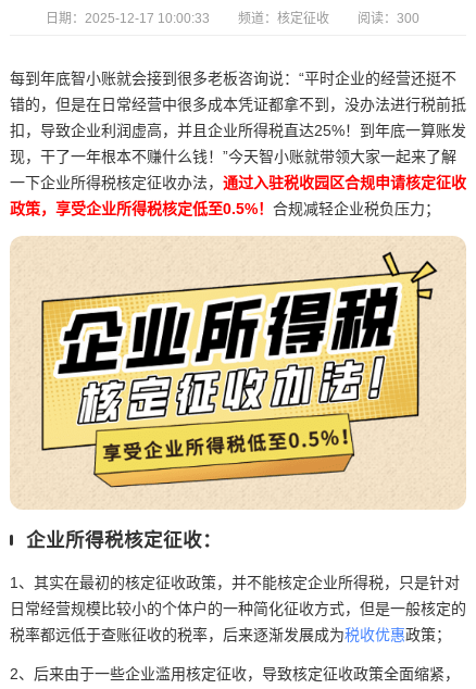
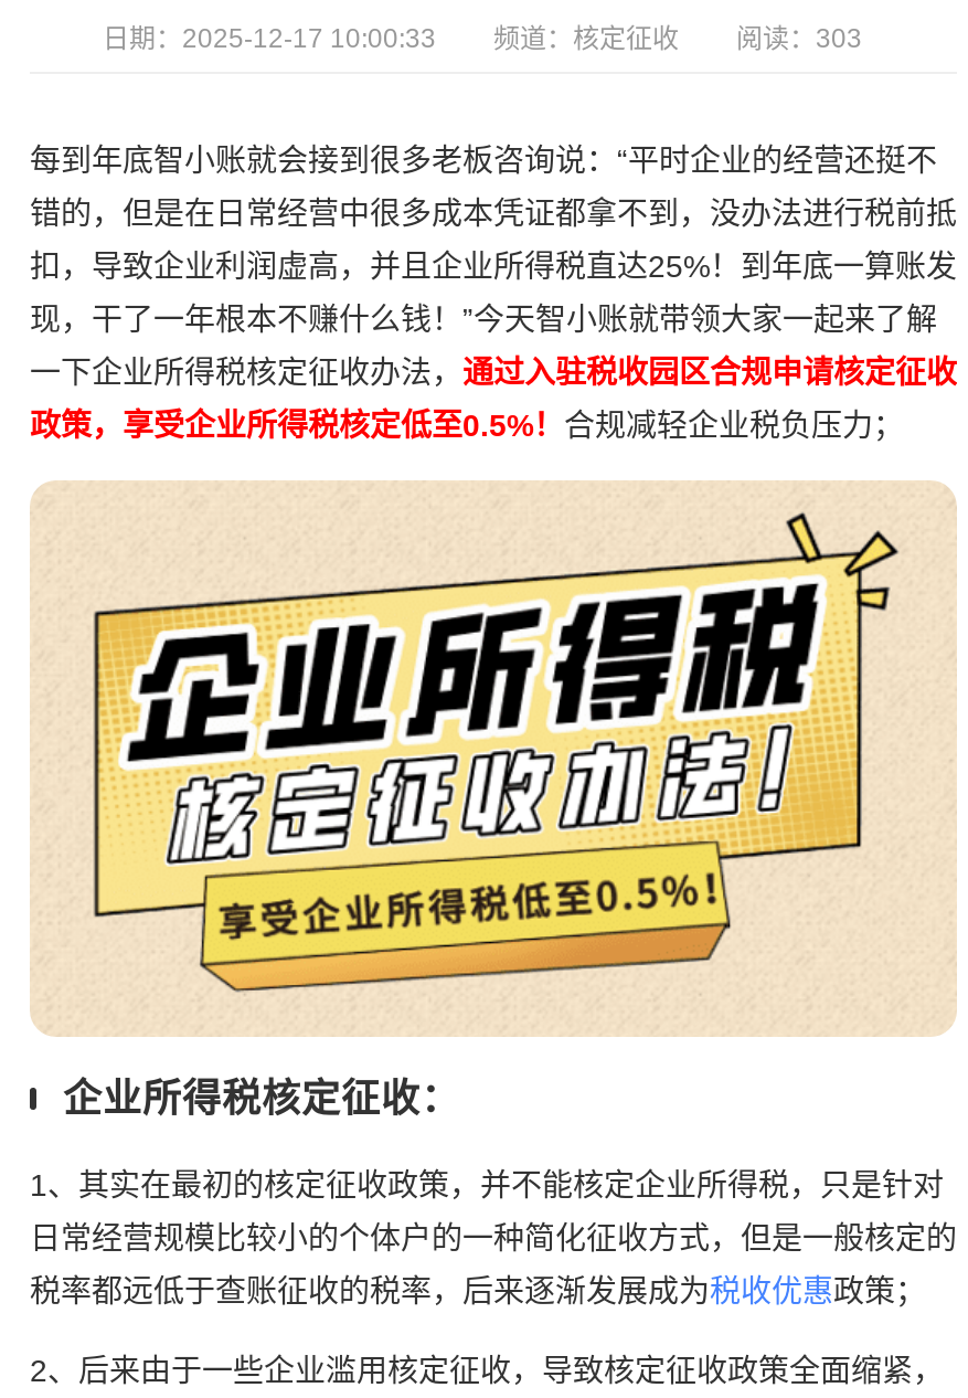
- 日期：2025-12-17 10:00:33 频道：核定征收 阅读：300
+ 日期：2025-12-17 10:00:33 频道：核定征收 阅读：303
